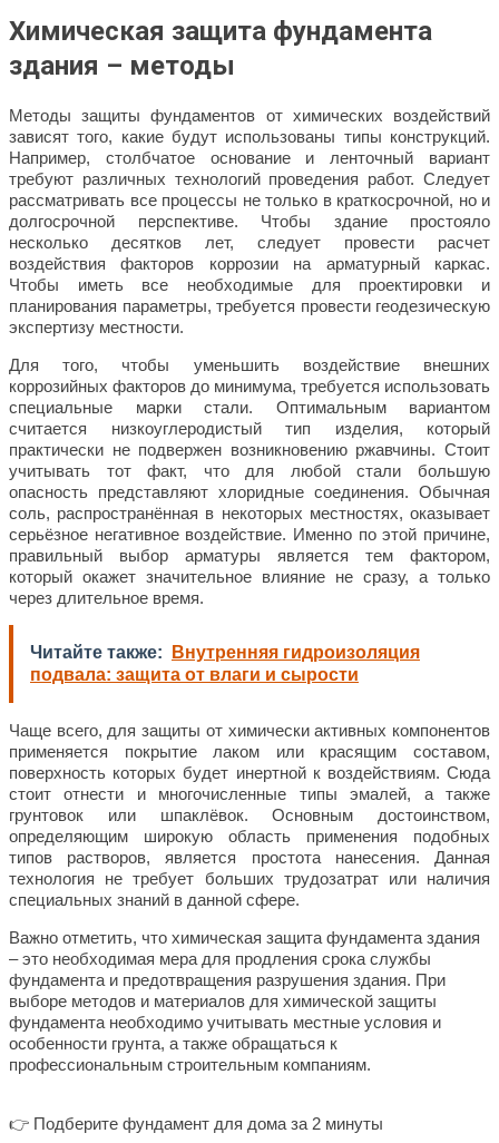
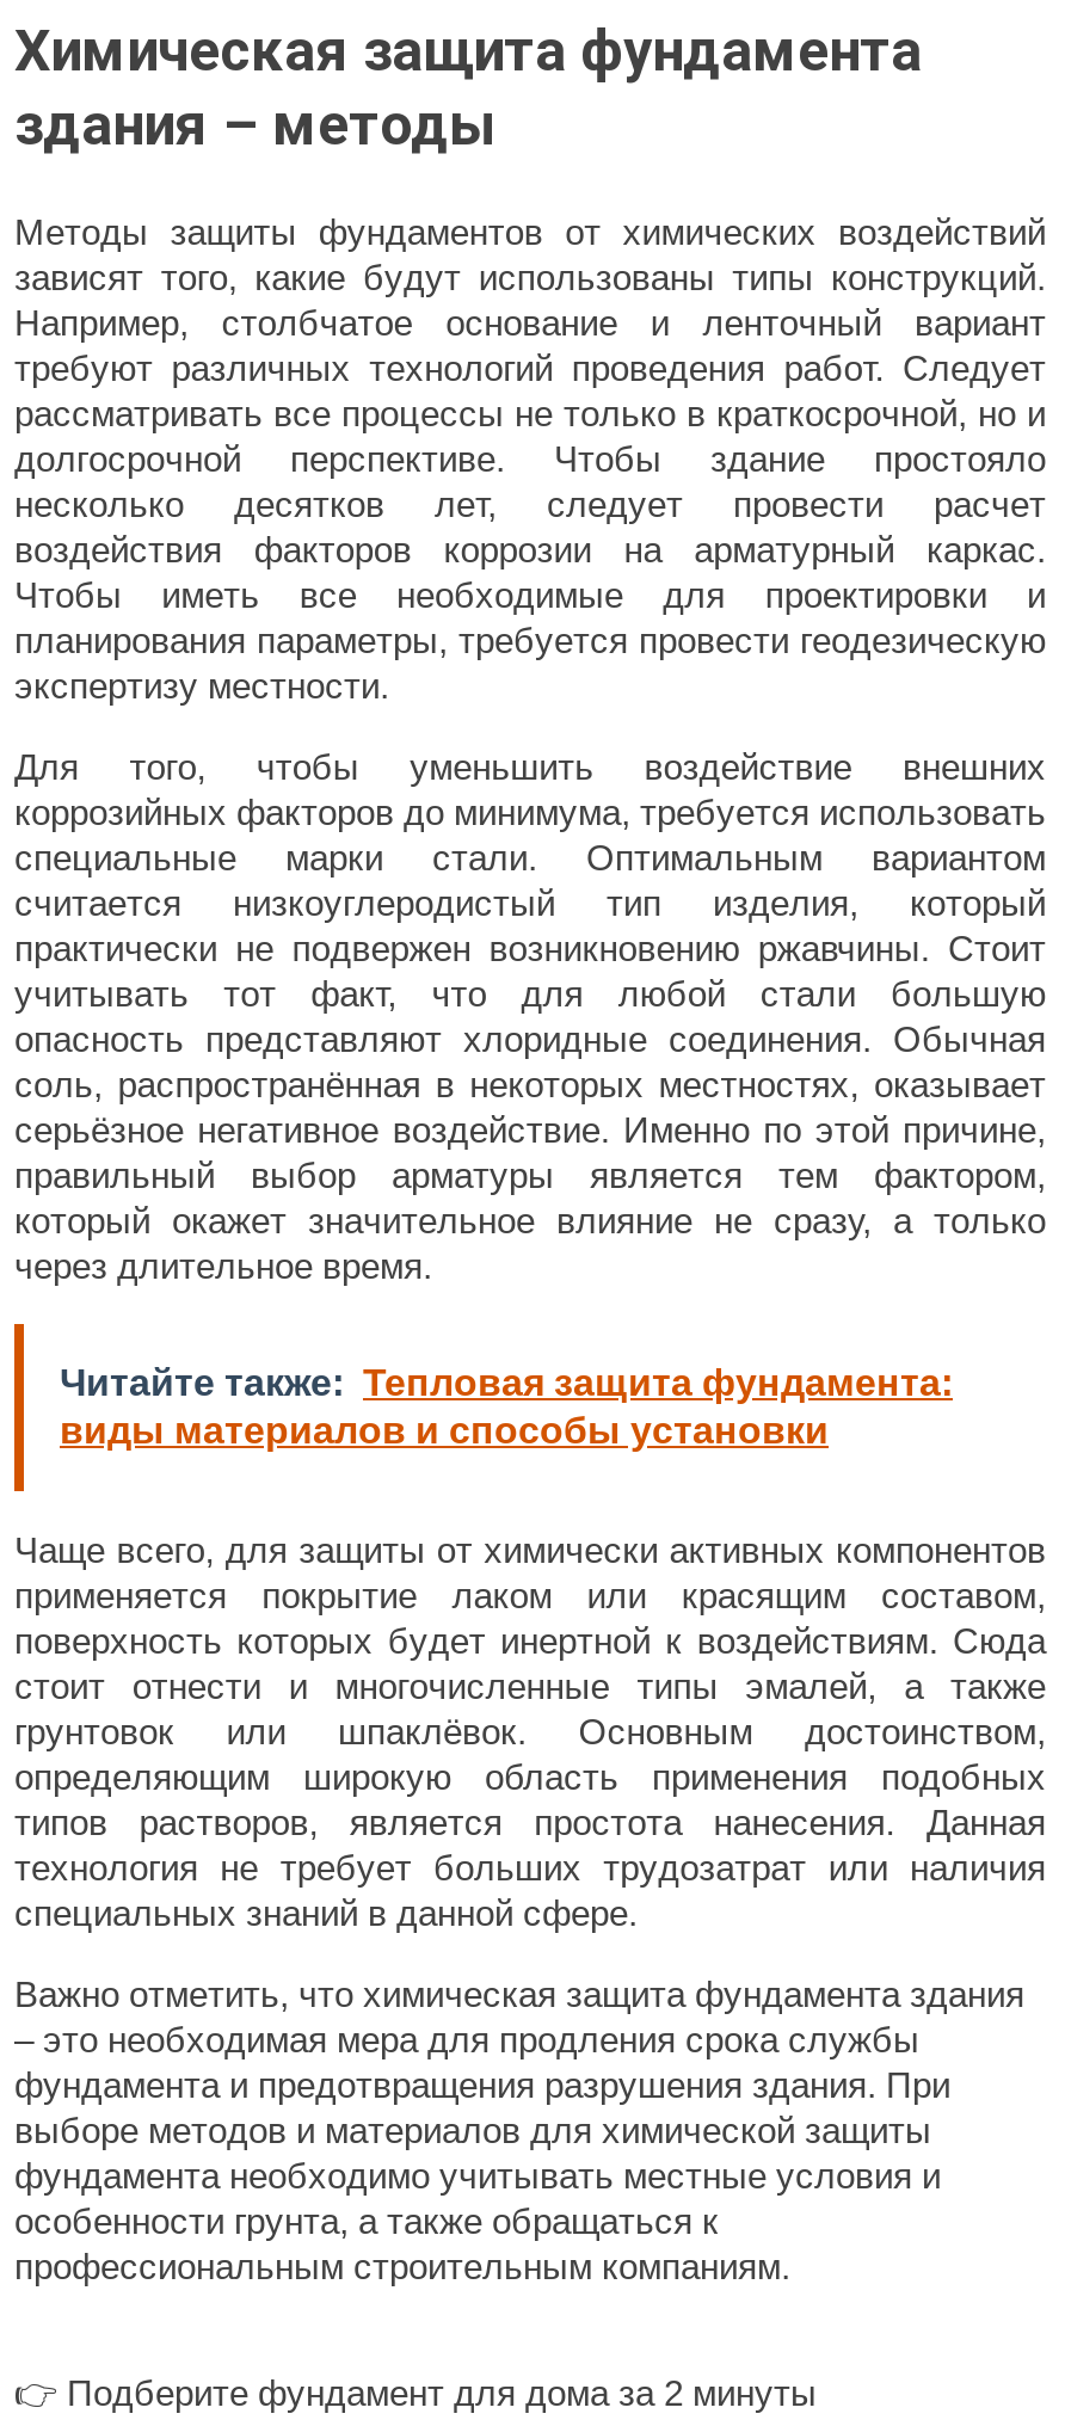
- Читайте также: Внутренняя гидроизоляция
- подвала: защита от влаги и сырости
+ Читайте также: Тепловая защита фундамента:
+ виды материалов и способы установки
